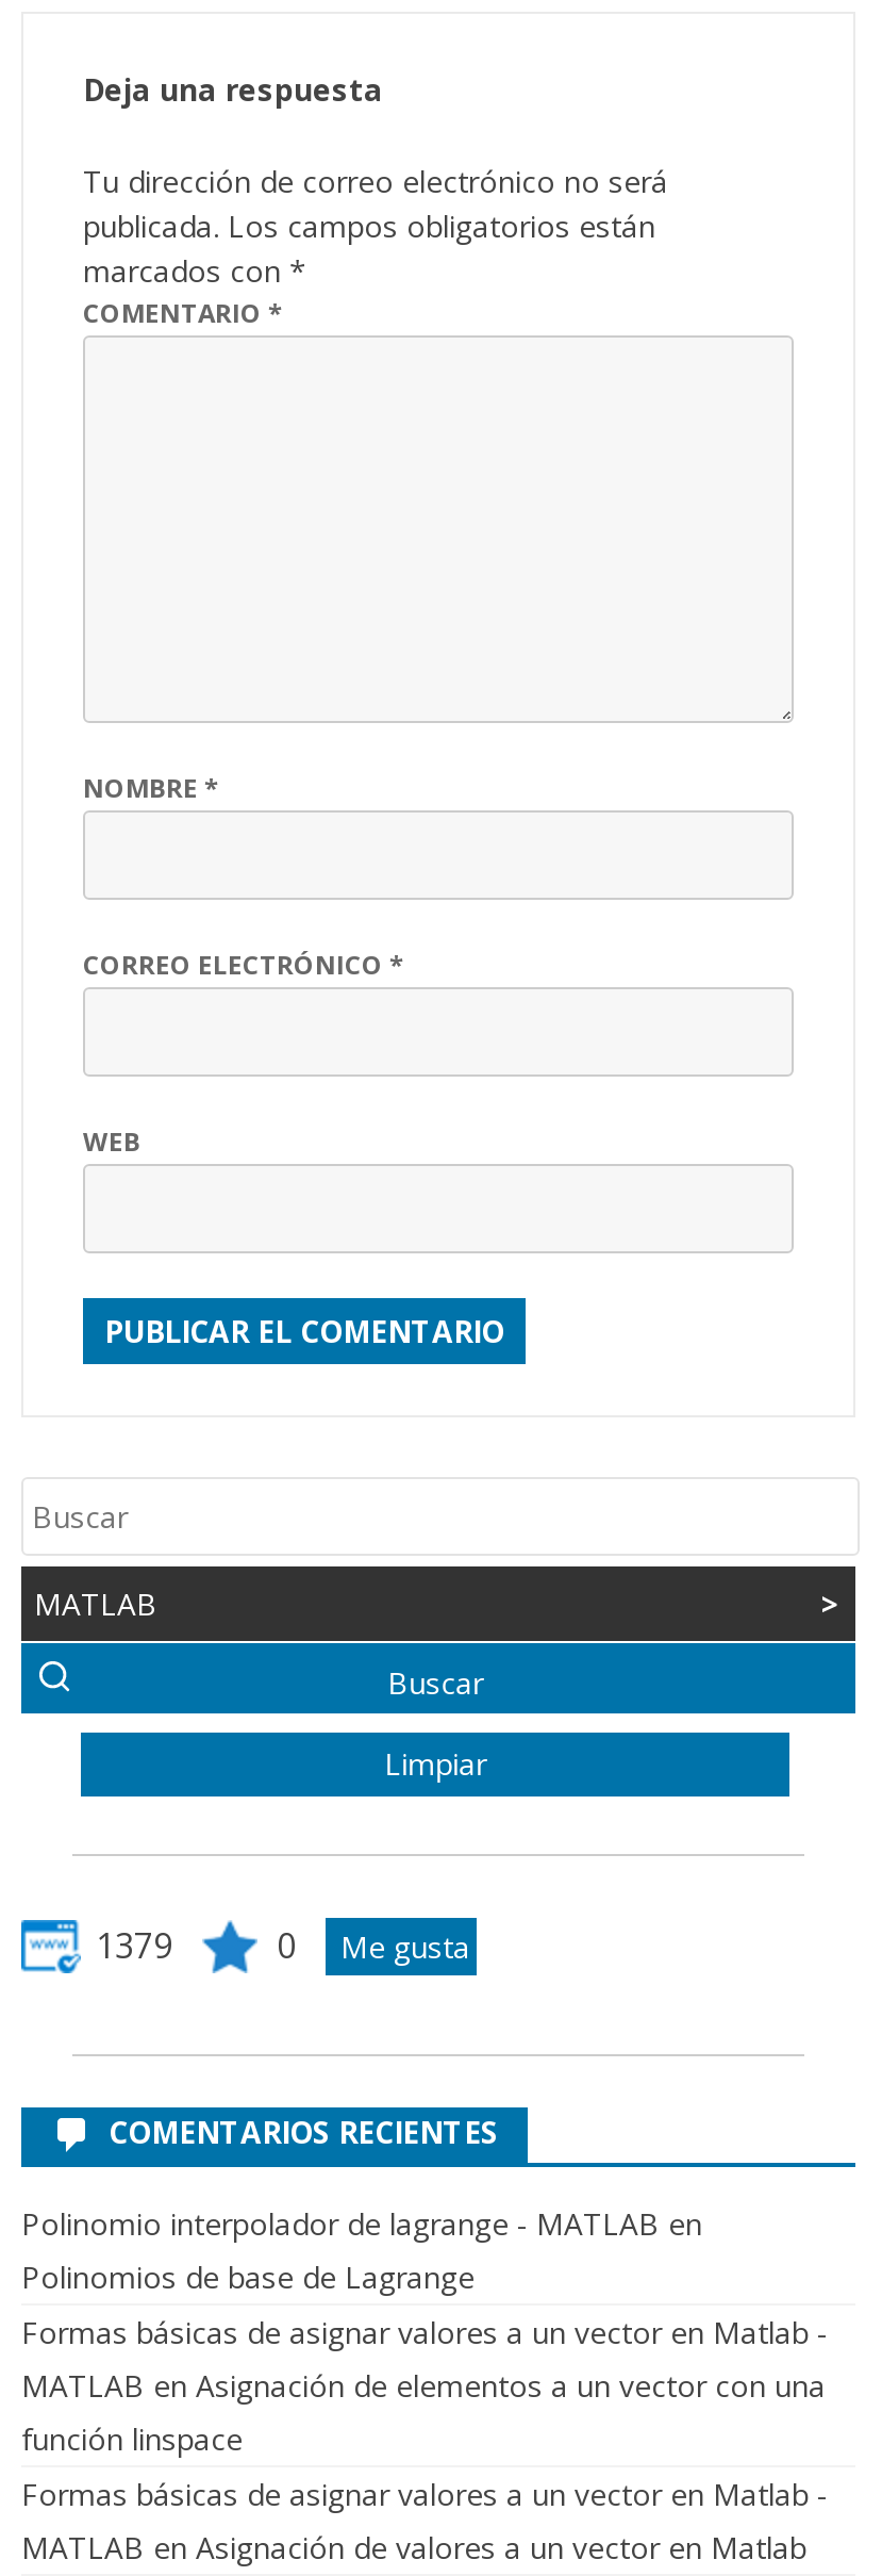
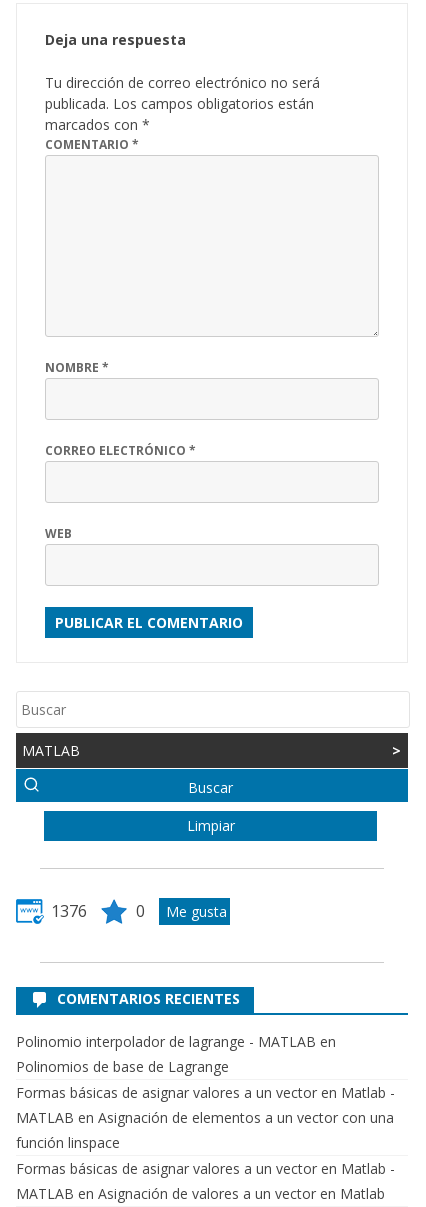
- 1379
+ 1376
